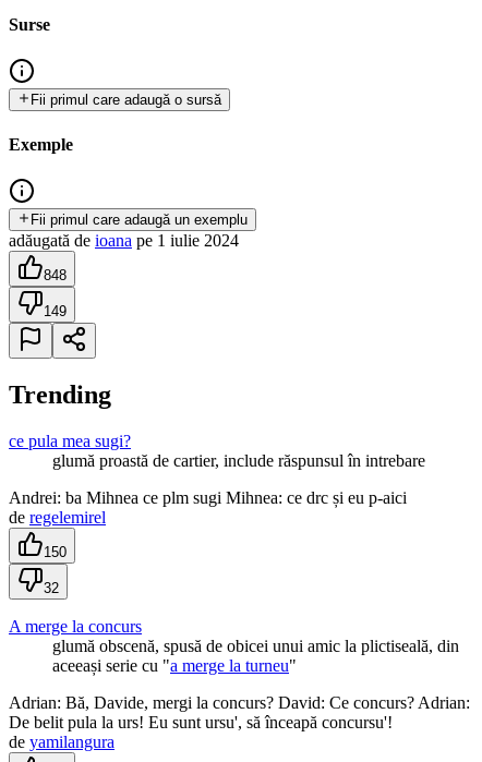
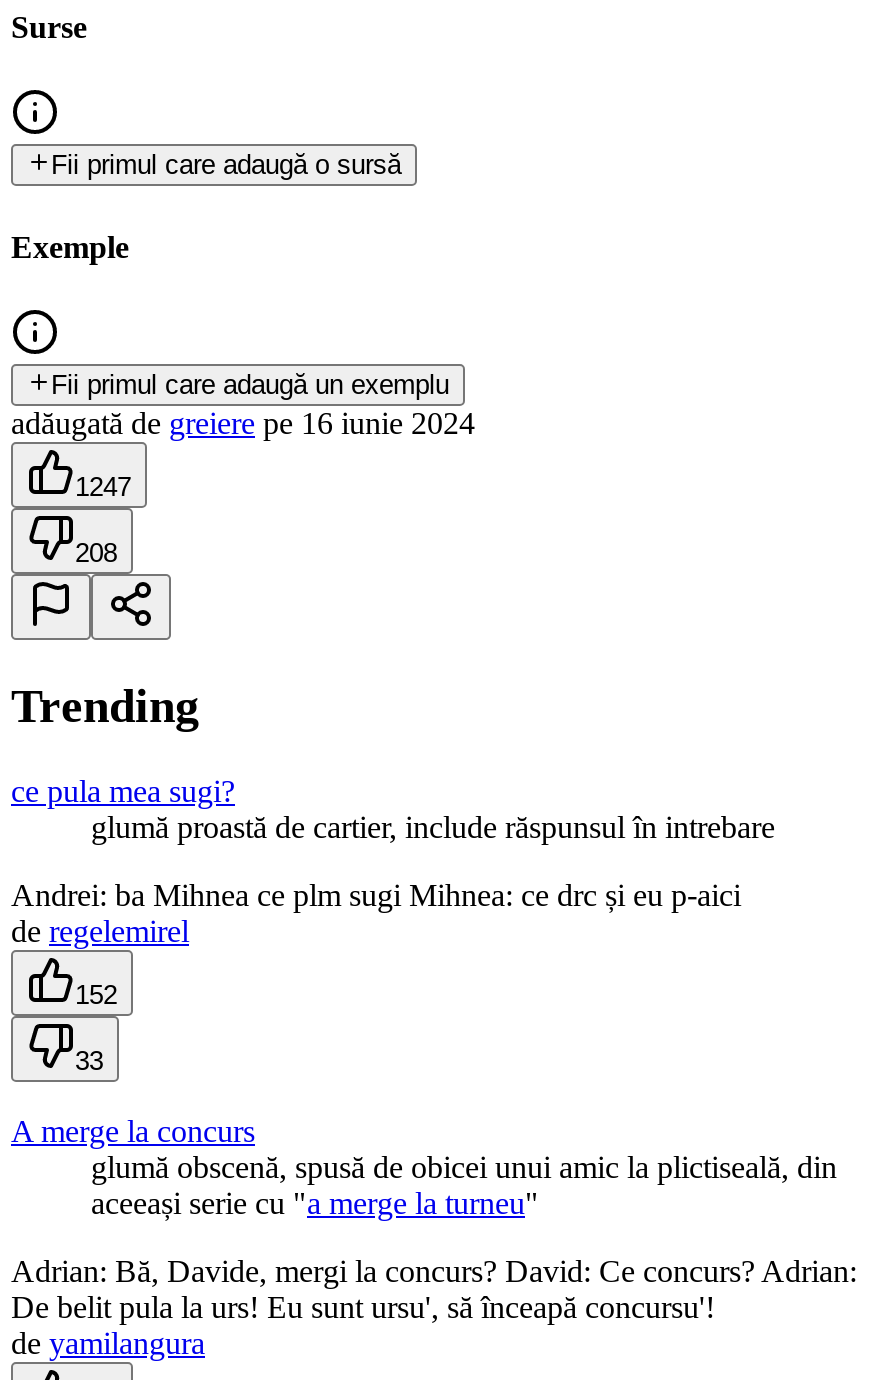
- adăugată de ioana pe 1 iulie 2024
+ adăugată de greiere pe 16 iunie 2024

- 848
+ 1247

- 149
+ 208

- 150
+ 152

- 32
+ 33
